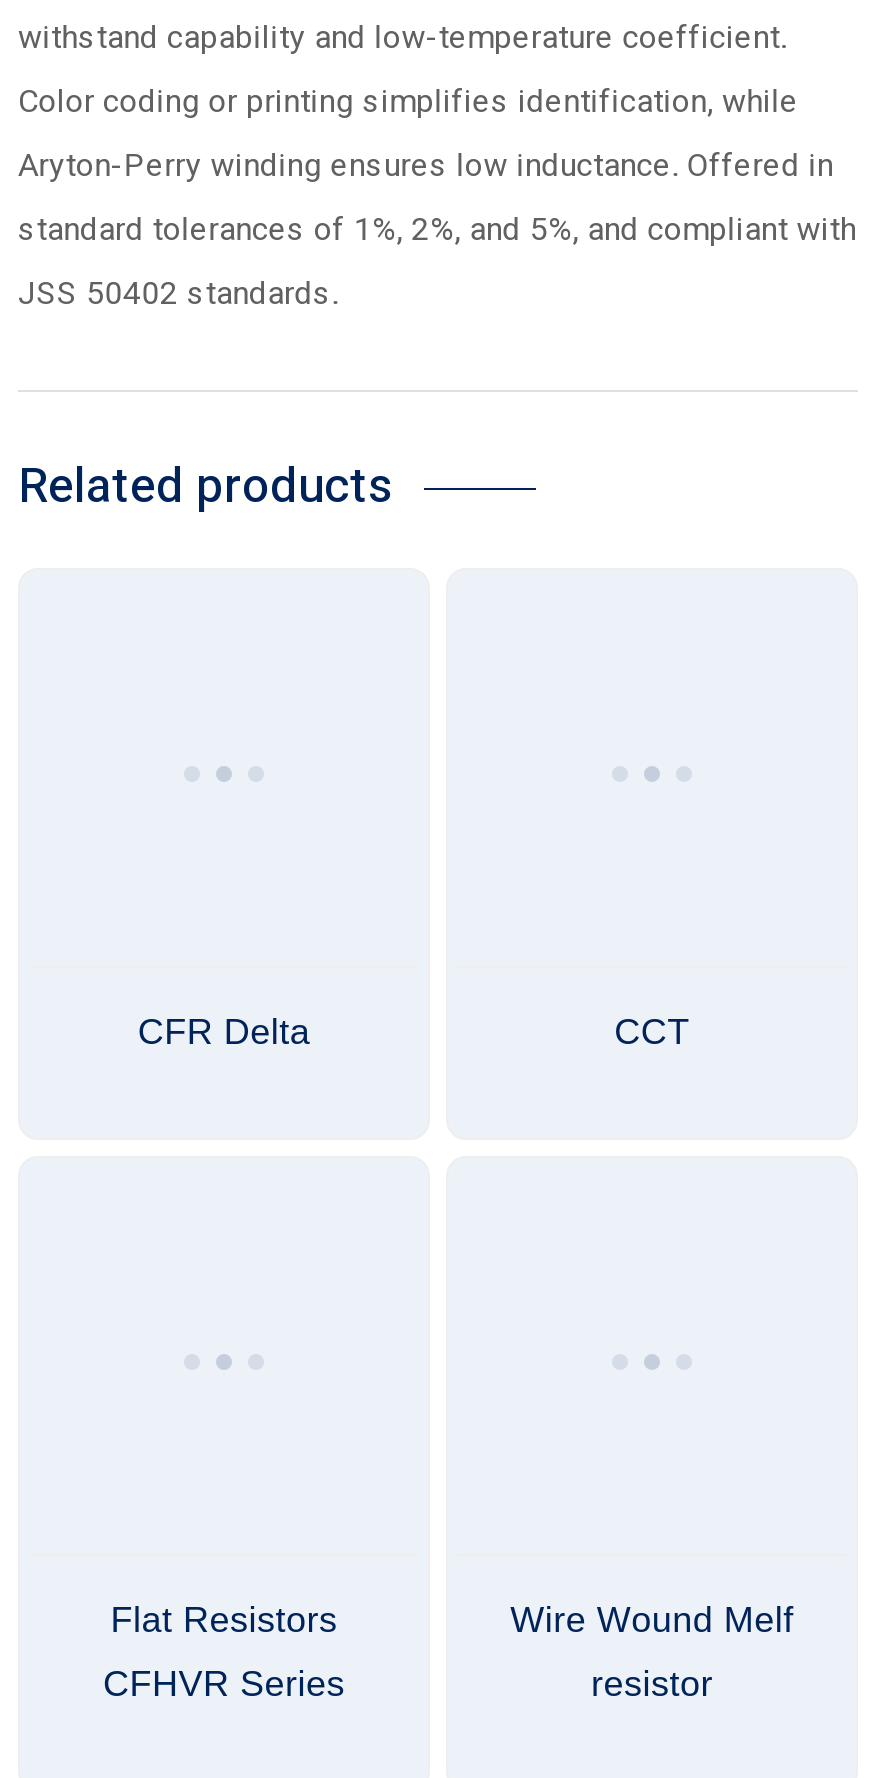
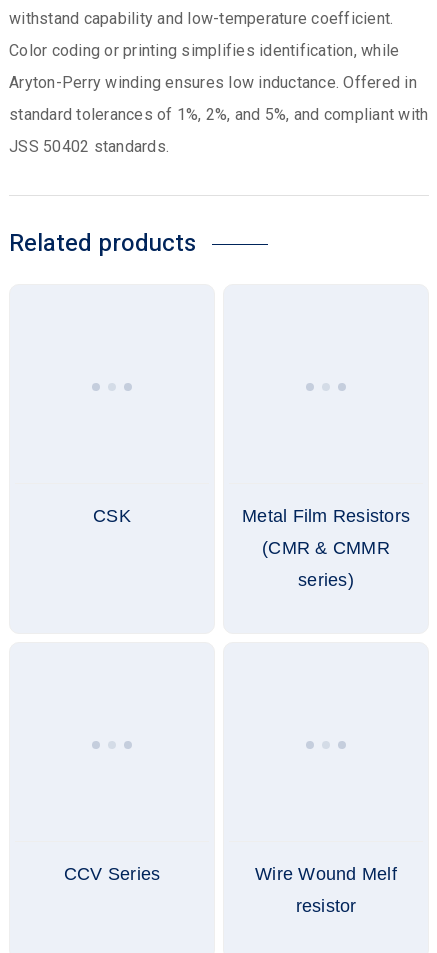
- CFR Delta
- CCT
+ CSK
+ Metal Film Resistors
+ (CMR & CMMR
+ series)

- Flat Resistors
- CFHVR Series
+ CCV Series
